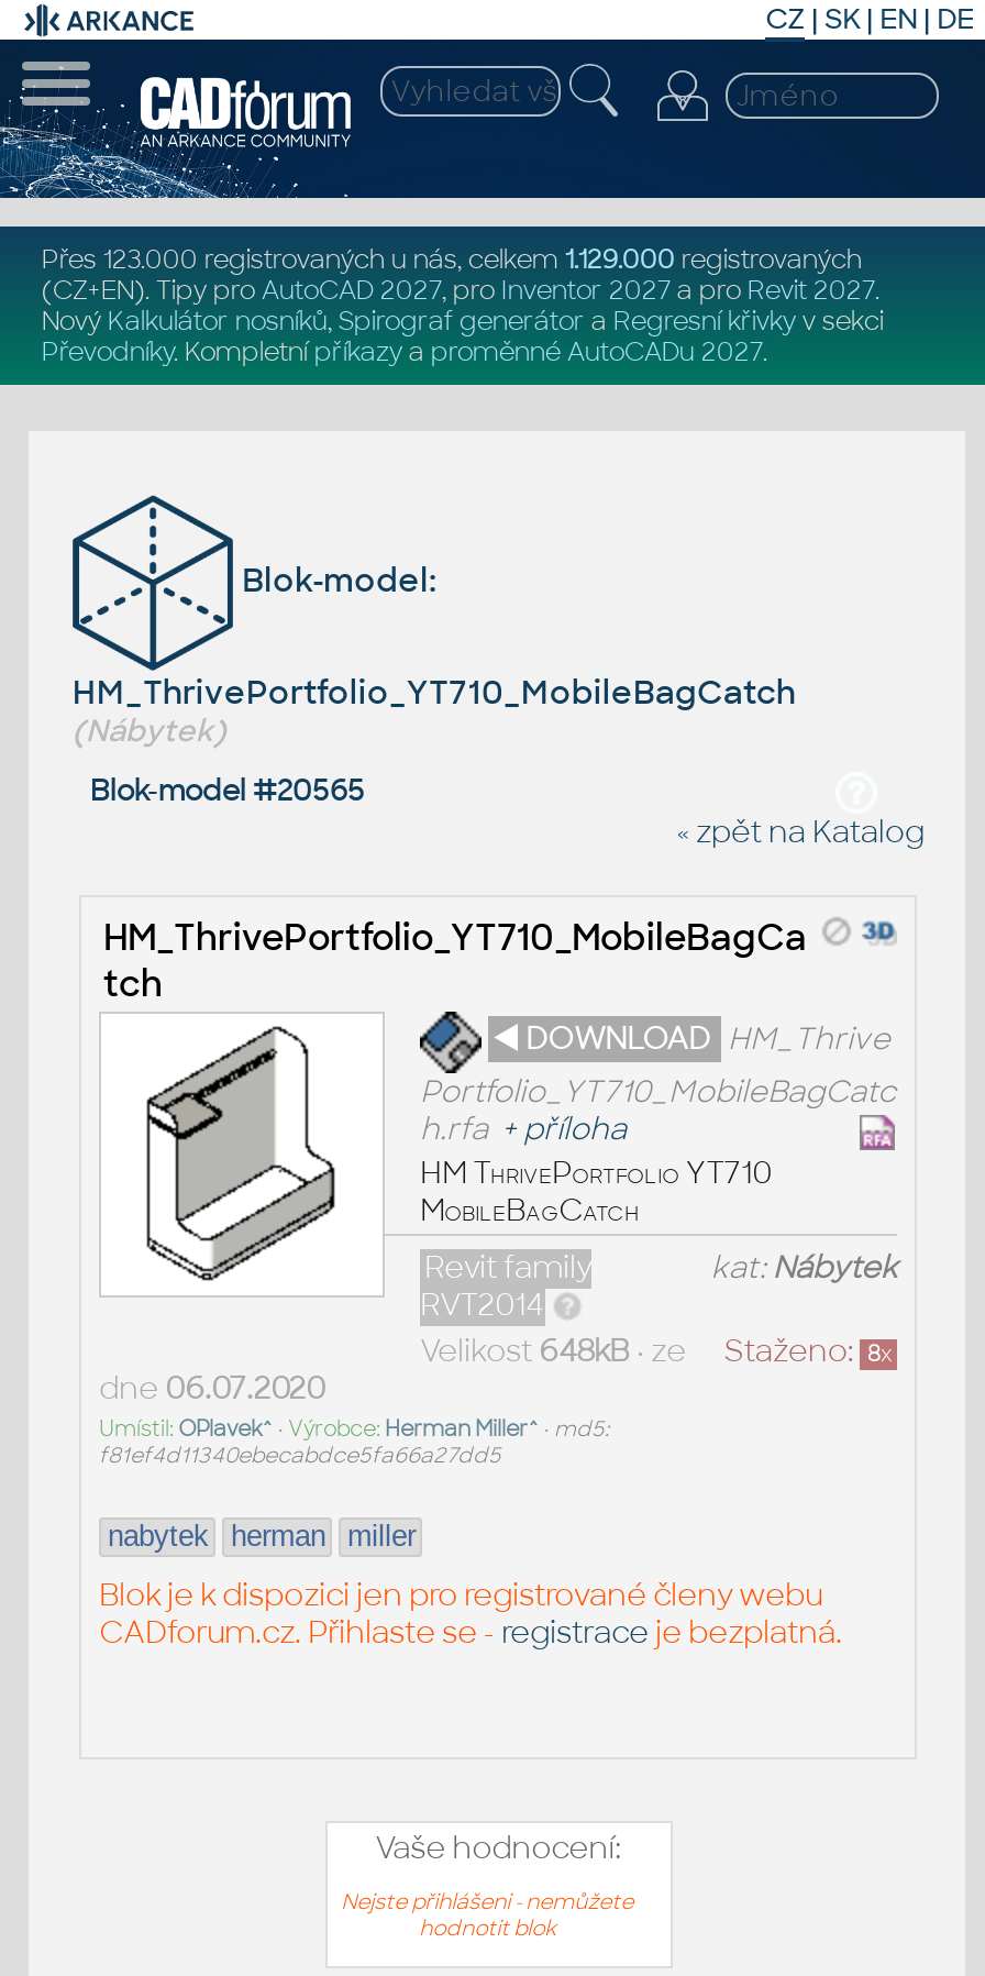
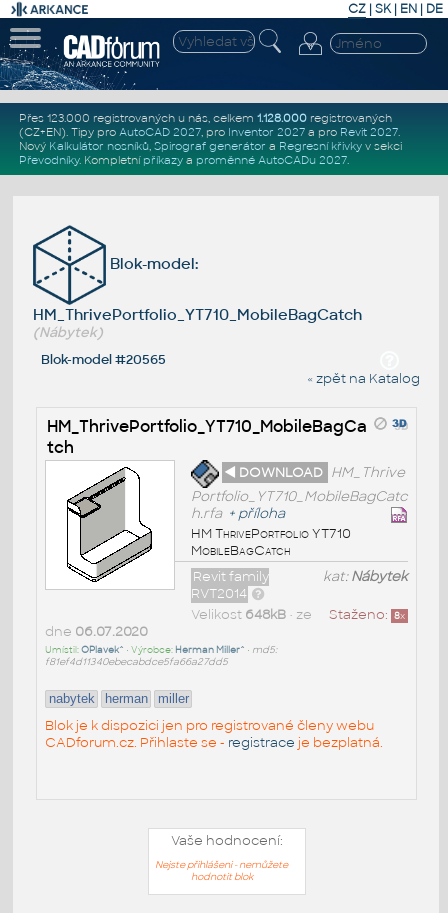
- Přes 123.000 registrovaných u nás, celkem 1.129.000 registrovaných
+ Přes 123.000 registrovaných u nás, celkem 1.128.000 registrovaných
